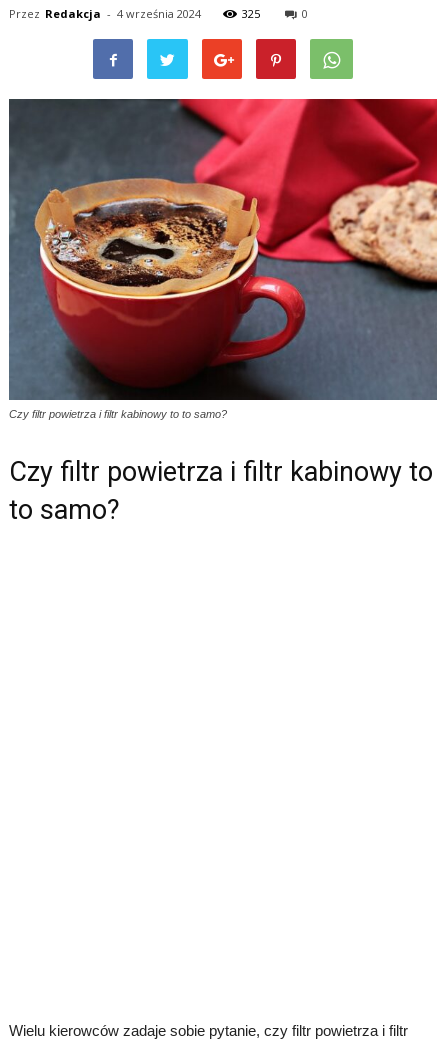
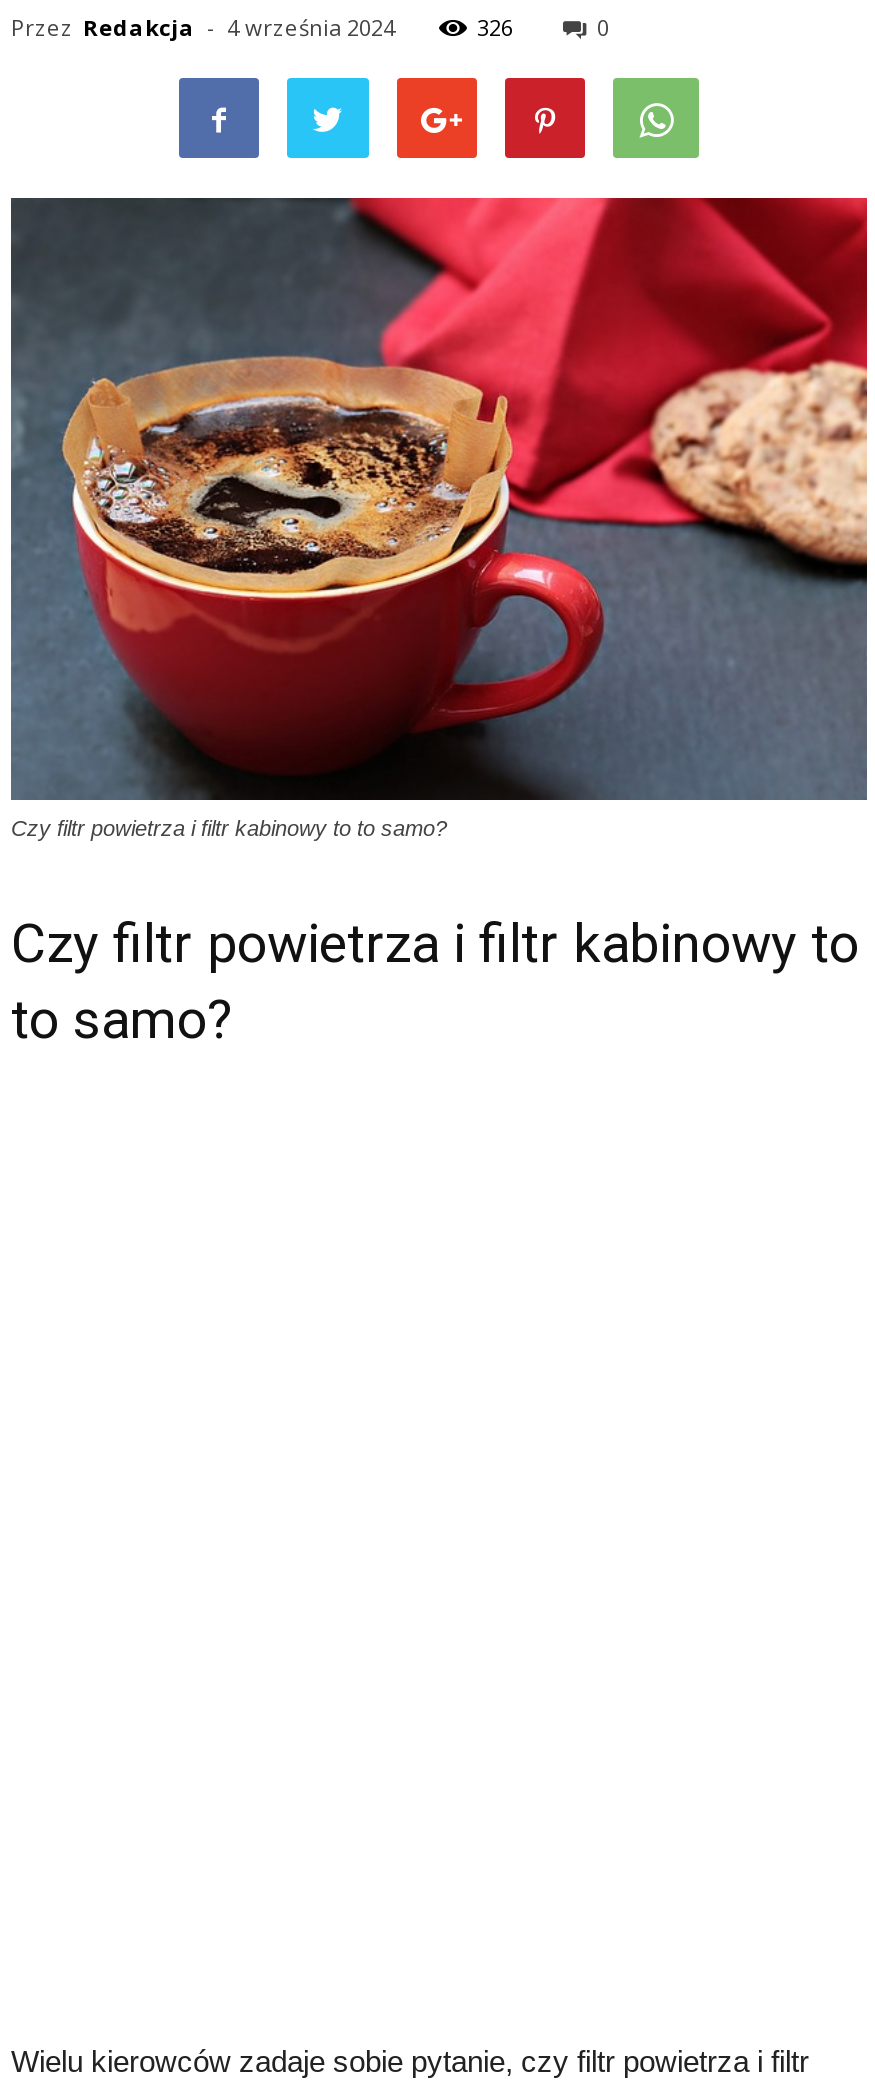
- 325
+ 326
